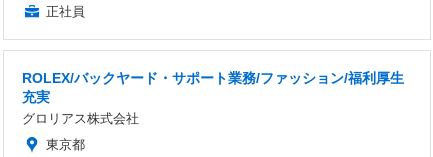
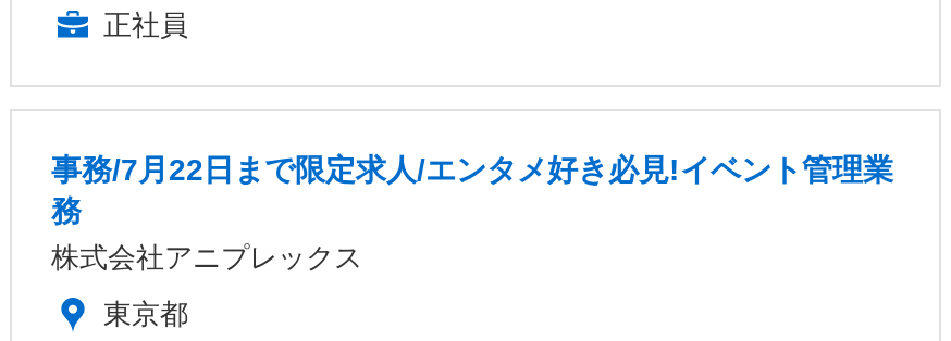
- ROLEX/バックヤード・サポート業務/ファッション/福利厚生
- 充実
- グロリアス株式会社
+ 事務/7月22日まで限定求人/エンタメ好き必見!イベント管理業
+ 務
+ 株式会社アニプレックス
